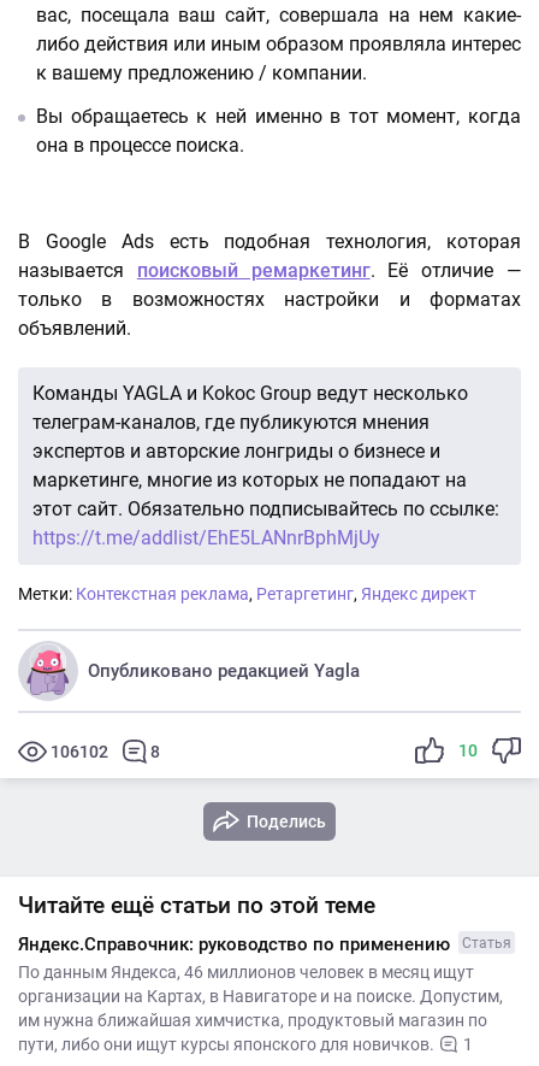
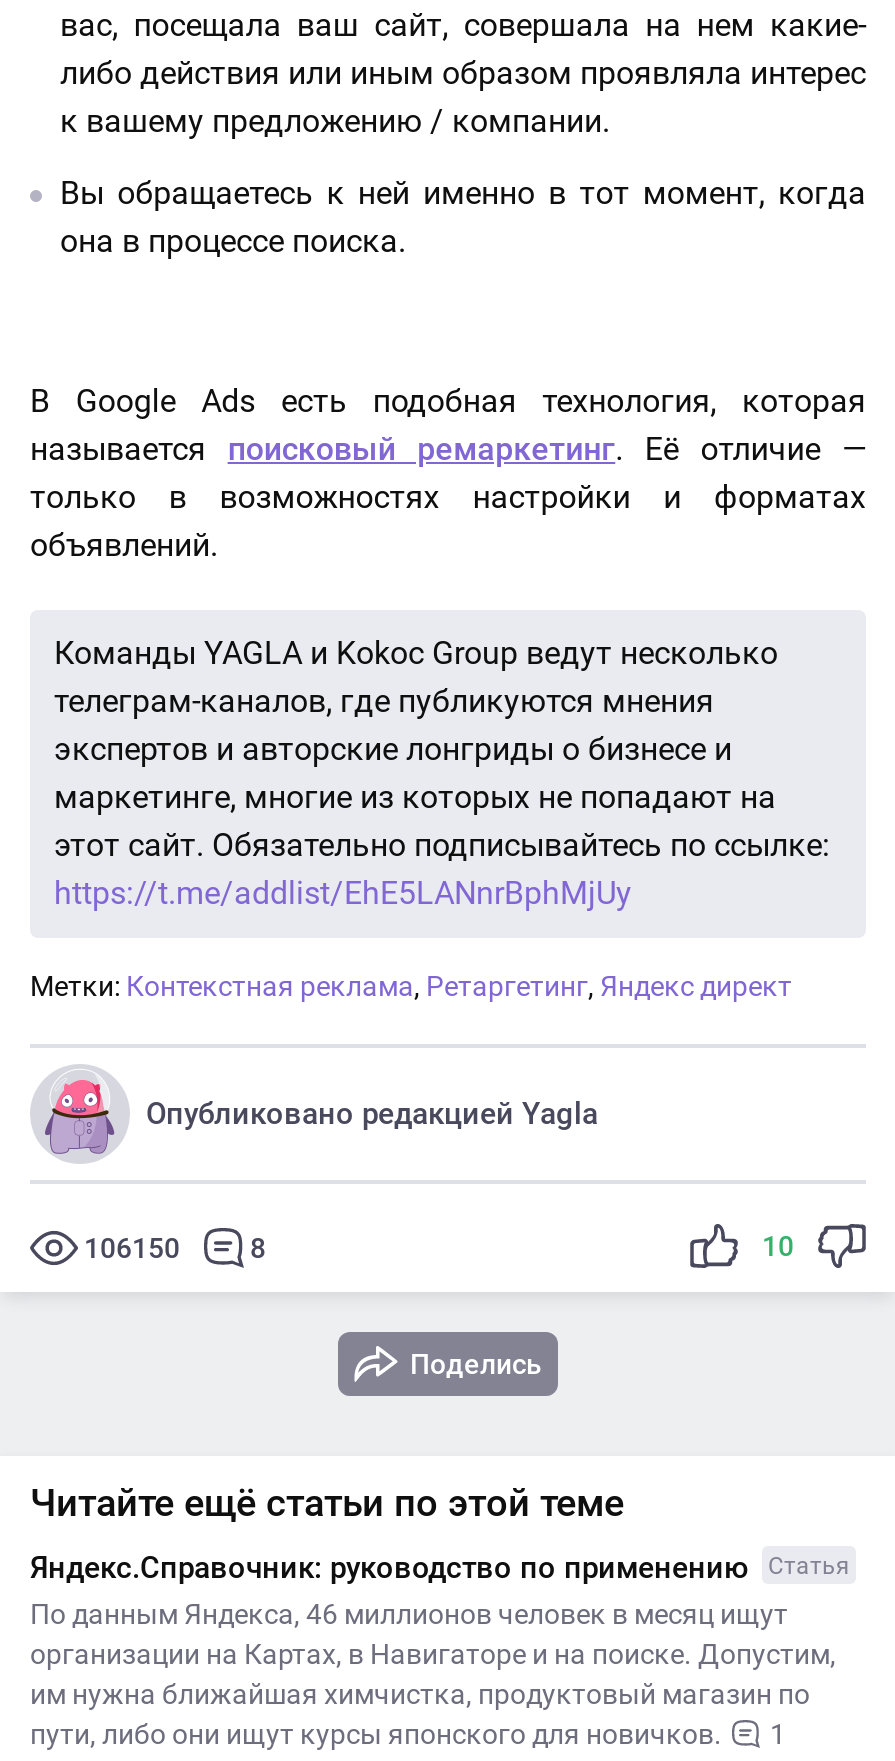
- 106102
+ 106150
